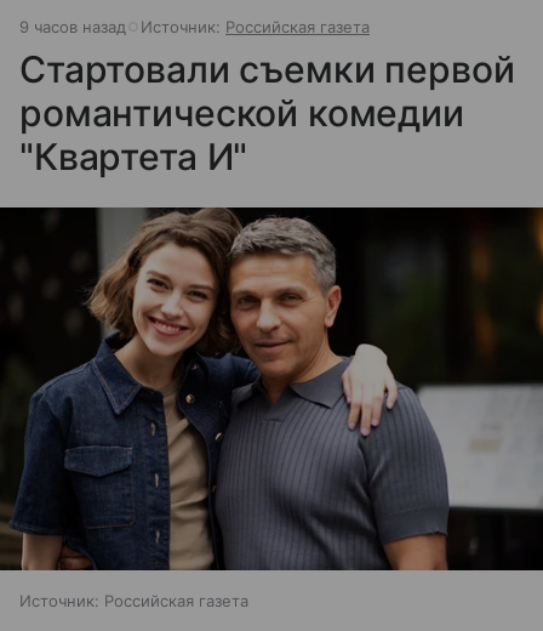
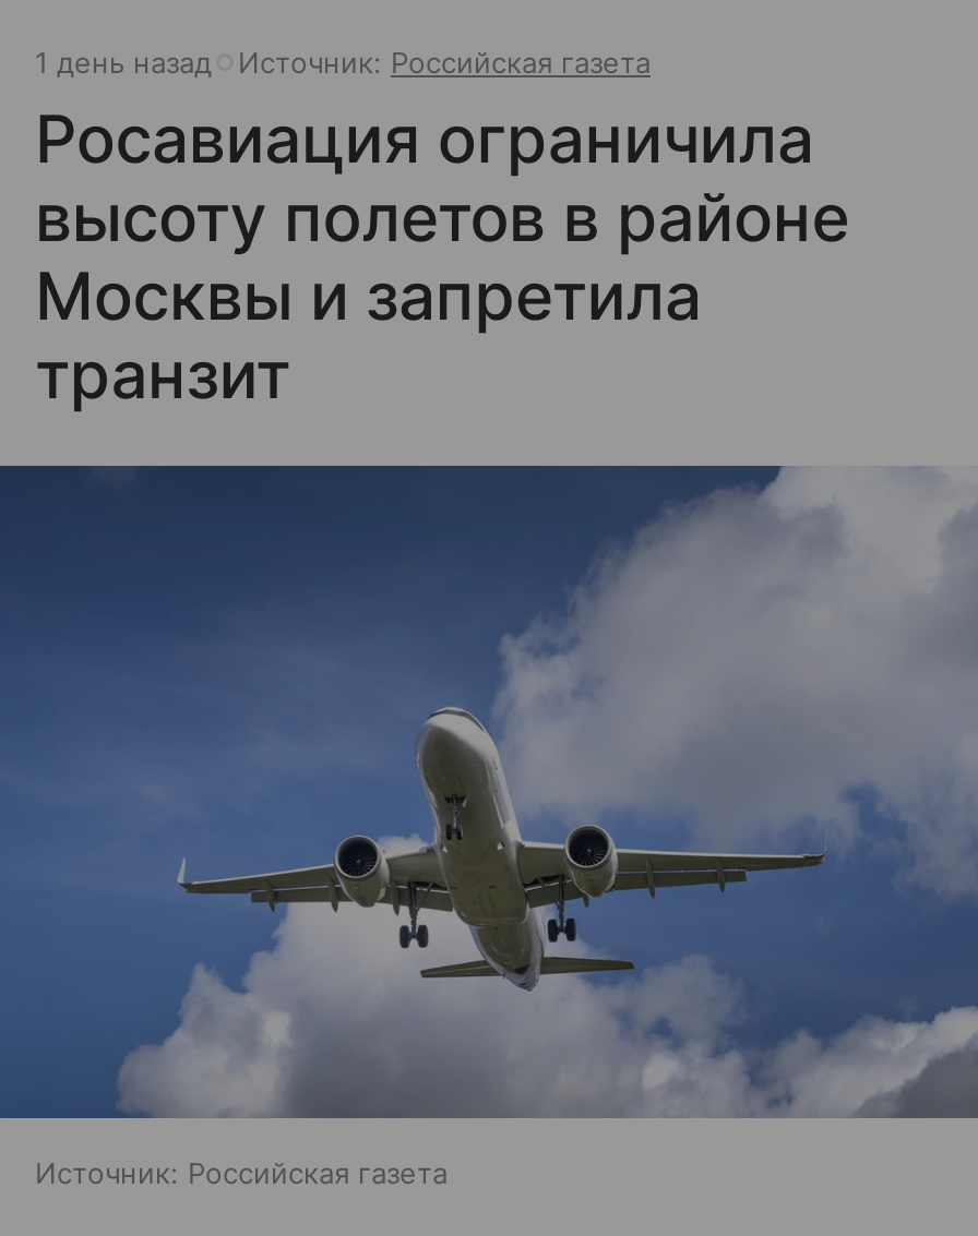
- 9 часов назад Источник: Российская газета
+ 1 день назад Источник: Российская газета

- Стартовали съемки первой
- романтической комедии
- "Квартета И"
+ Росавиация ограничила
+ высоту полетов в районе
+ Москвы и запретила
+ транзит

- [image]
+ [image]
